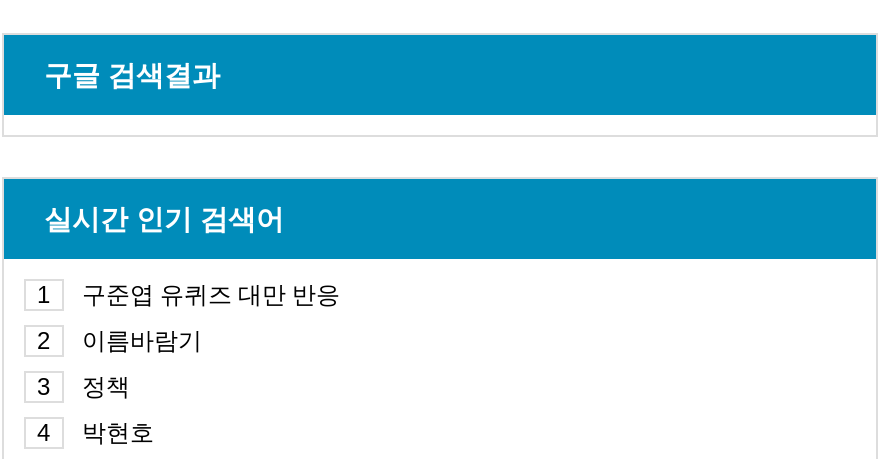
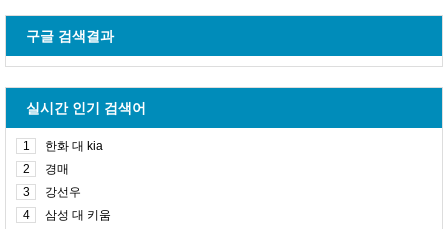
- 구준엽 유퀴즈 대만 반응
+ 한화 대 kia

- 이름바람기
+ 경매

- 정책
+ 강선우

- 박현호
+ 삼성 대 키움
